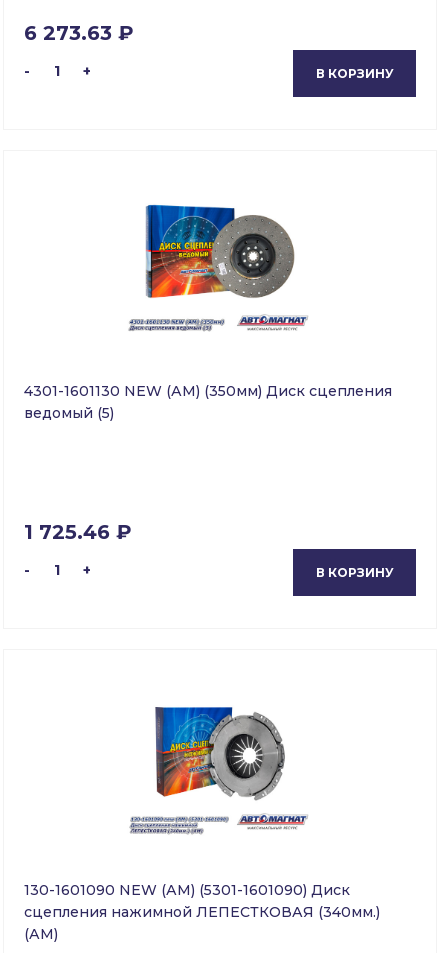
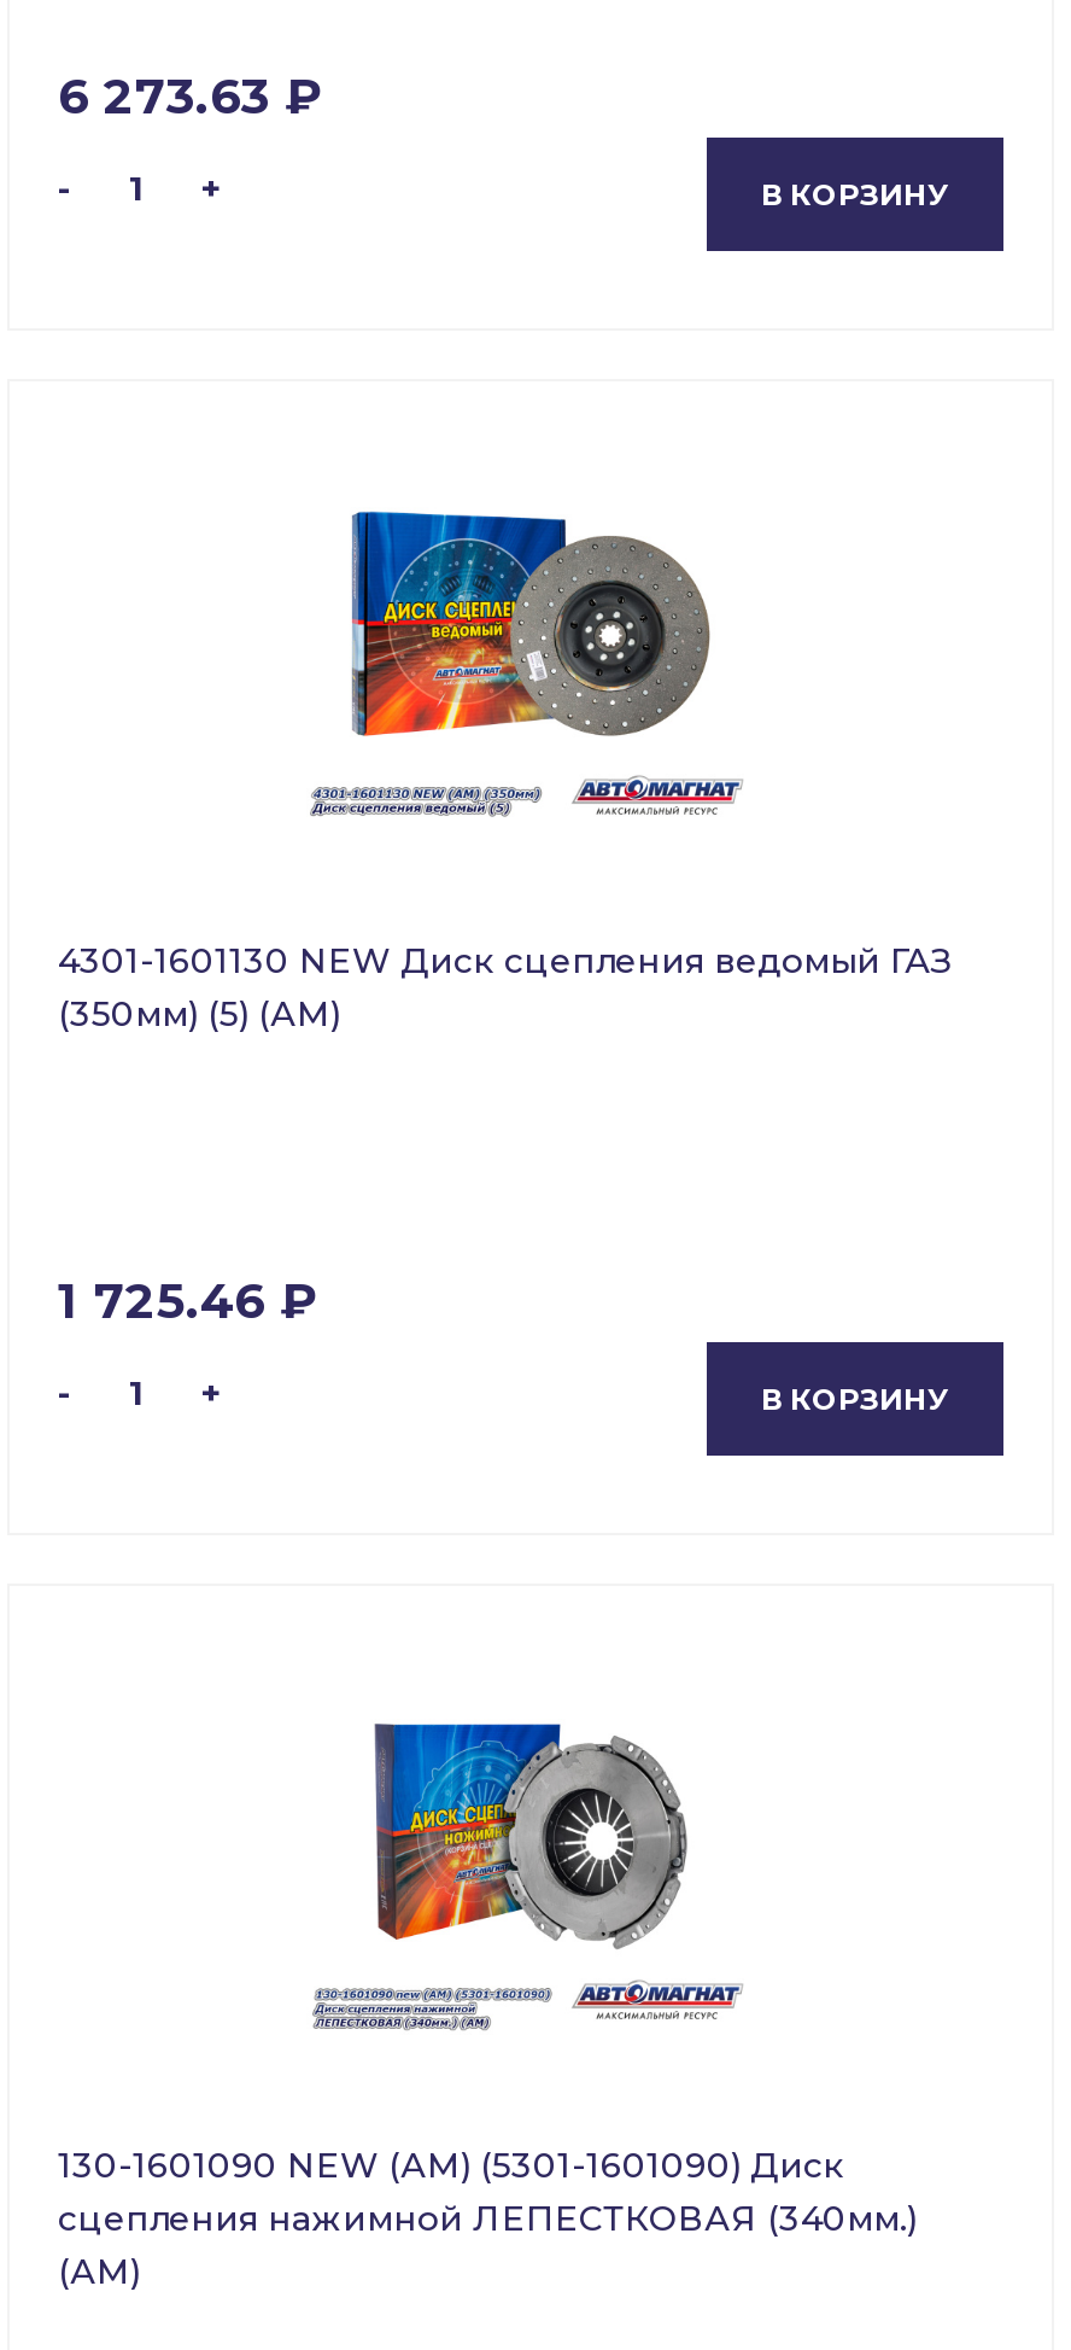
- 4301-1601130 NEW (АМ) (350мм) Диск сцепления
- ведомый (5)
+ 4301-1601130 NEW Диск сцепления ведомый ГАЗ
+ (350мм) (5) (АМ)
